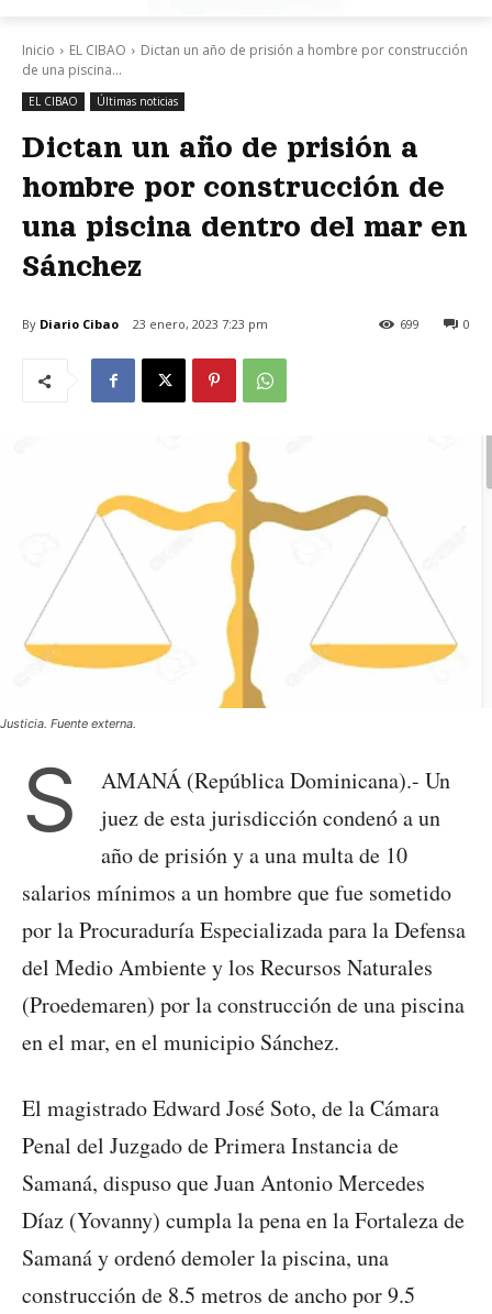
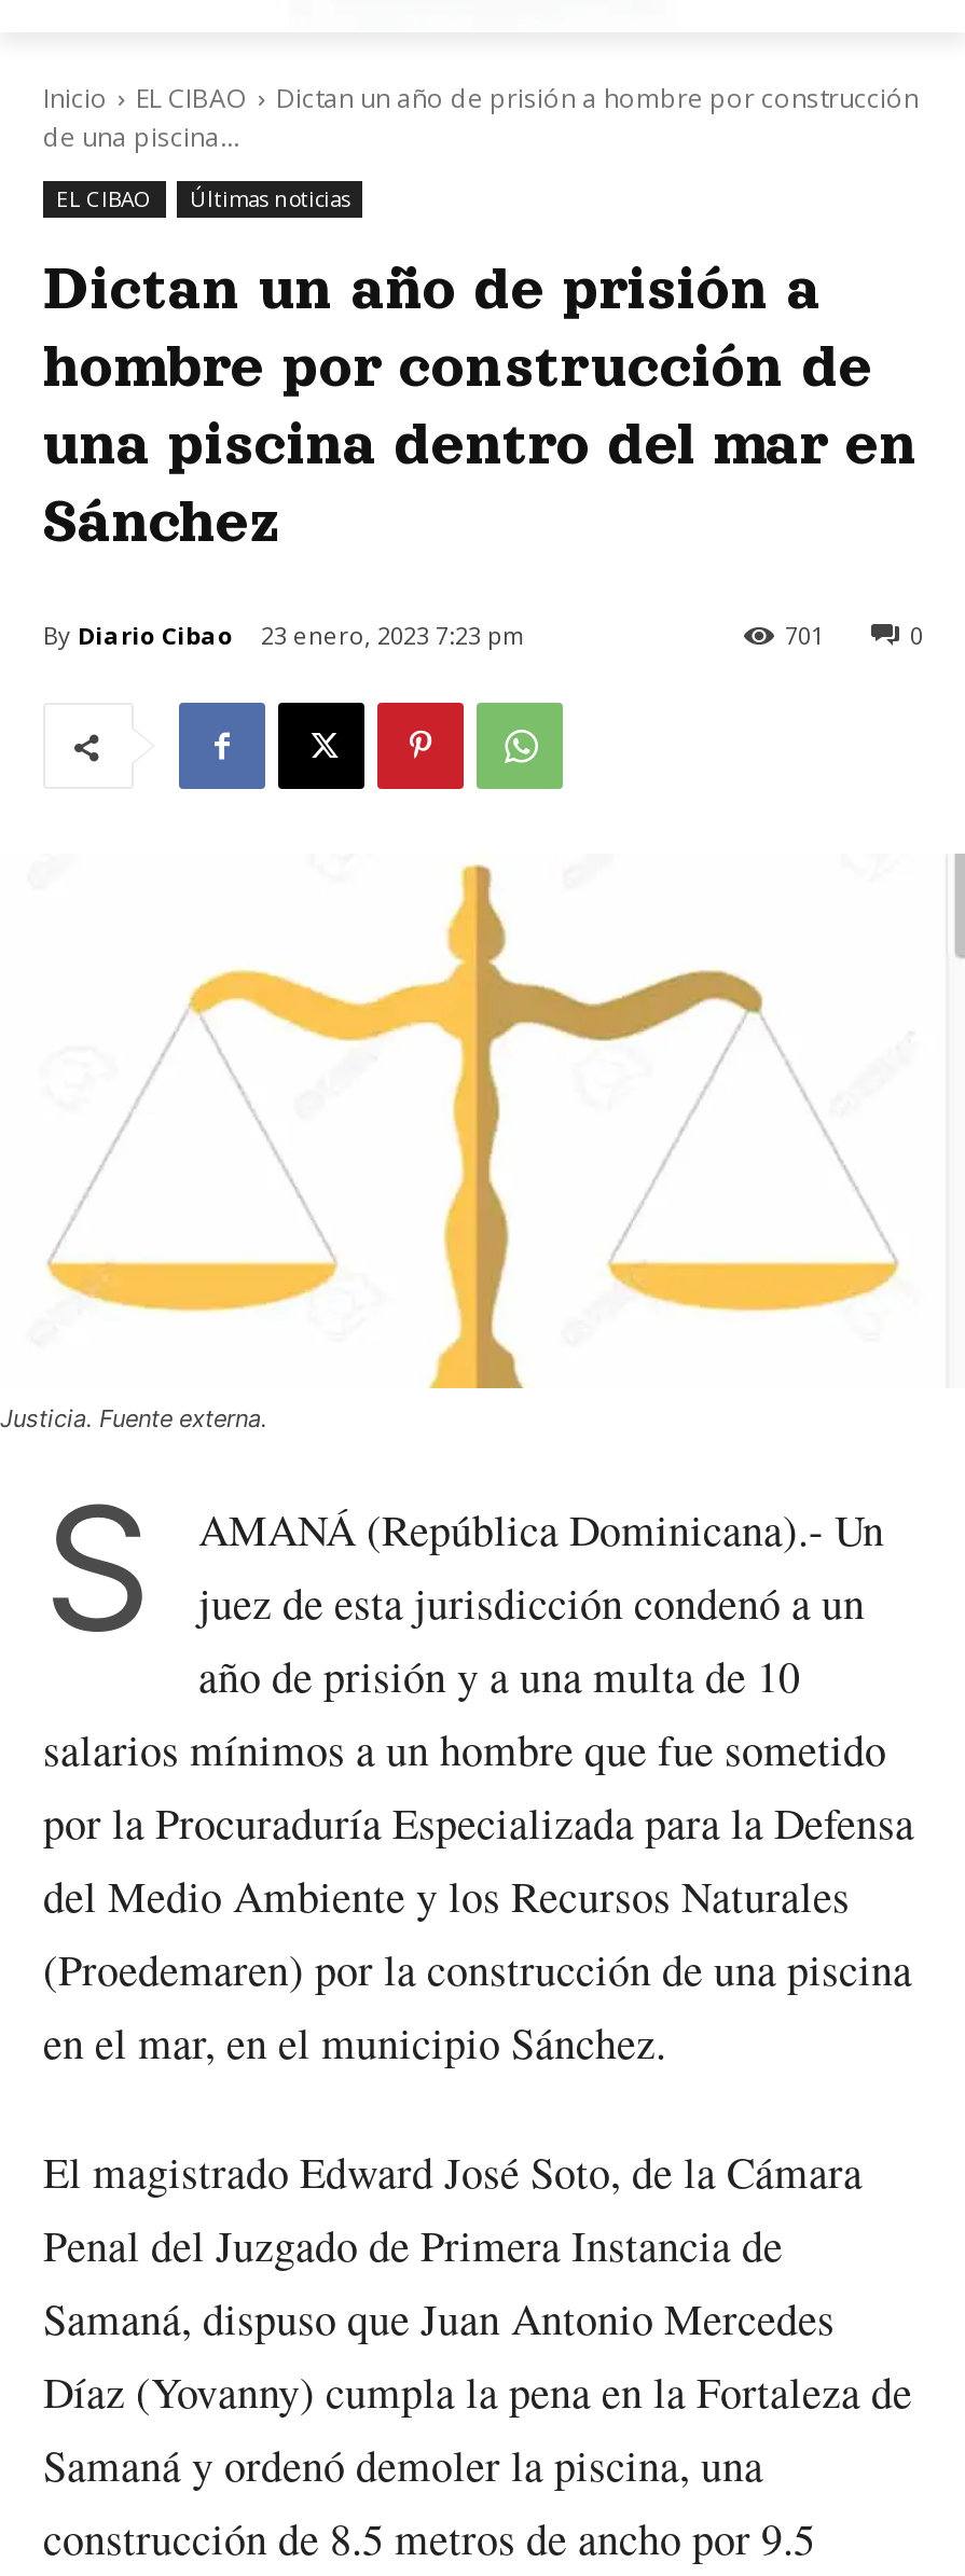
- 699
+ 701
